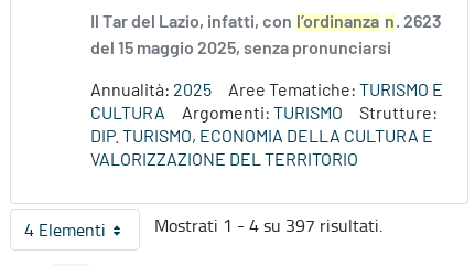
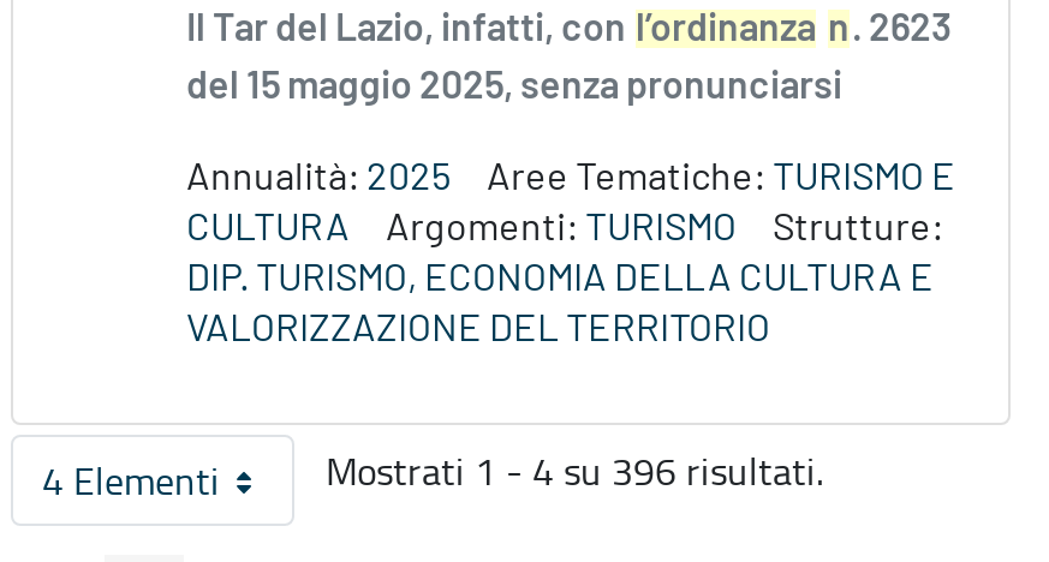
- Mostrati 1 - 4 su 397 risultati.
+ Mostrati 1 - 4 su 396 risultati.
